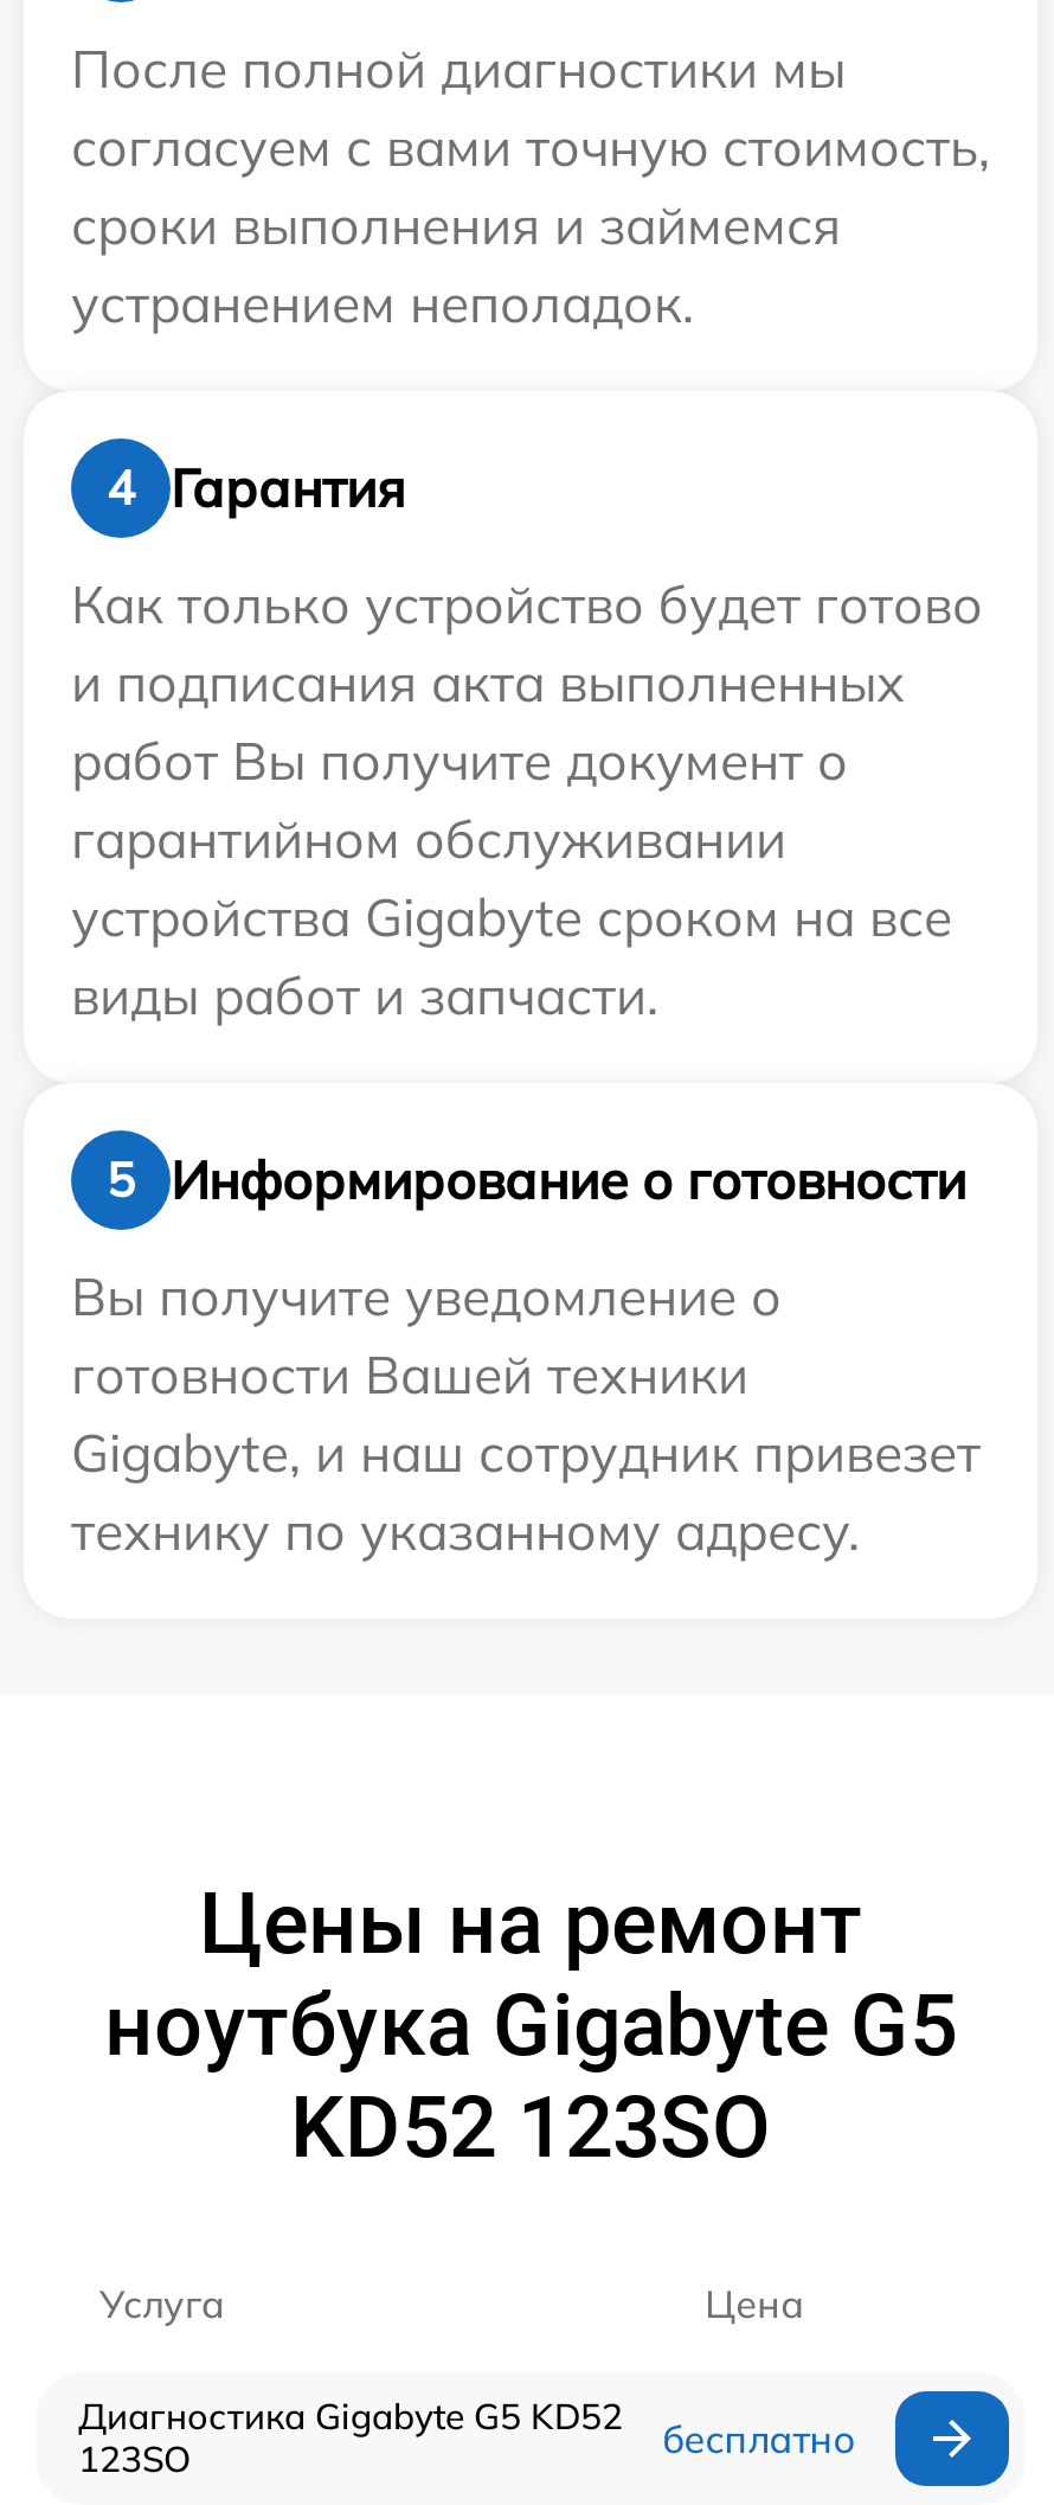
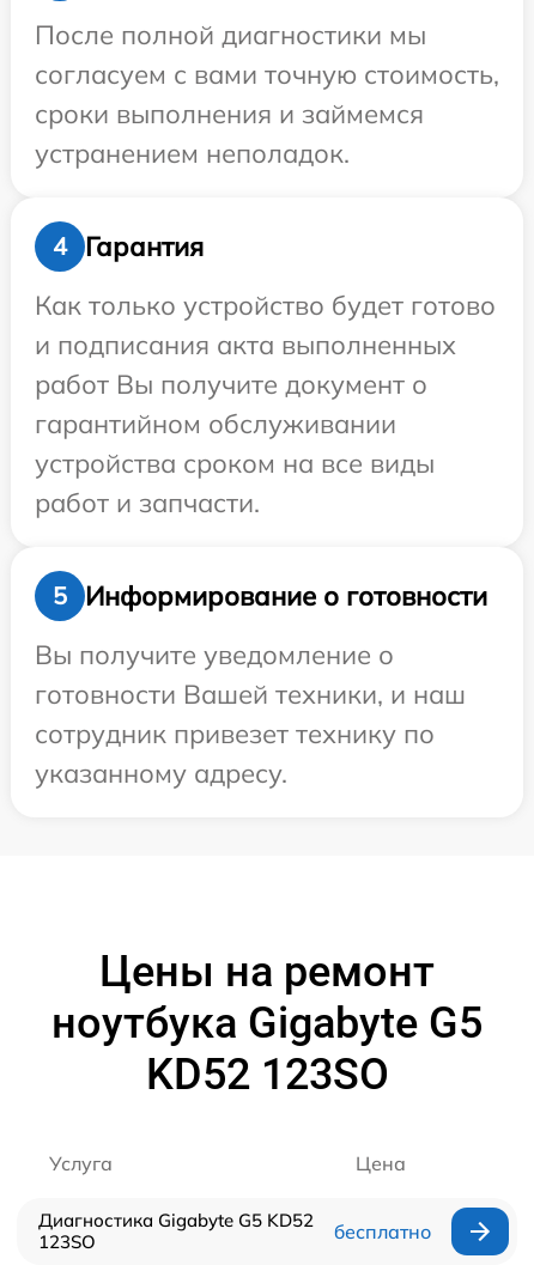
- устройства Gigabyte сроком на все
- виды работ и запчасти.
+ устройства сроком на все виды
+ работ и запчасти.

- готовности Вашей техники
- Gigabyte, и наш сотрудник привезет
- технику по указанному адресу.
+ готовности Вашей техники, и наш
+ сотрудник привезет технику по
+ указанному адресу.
